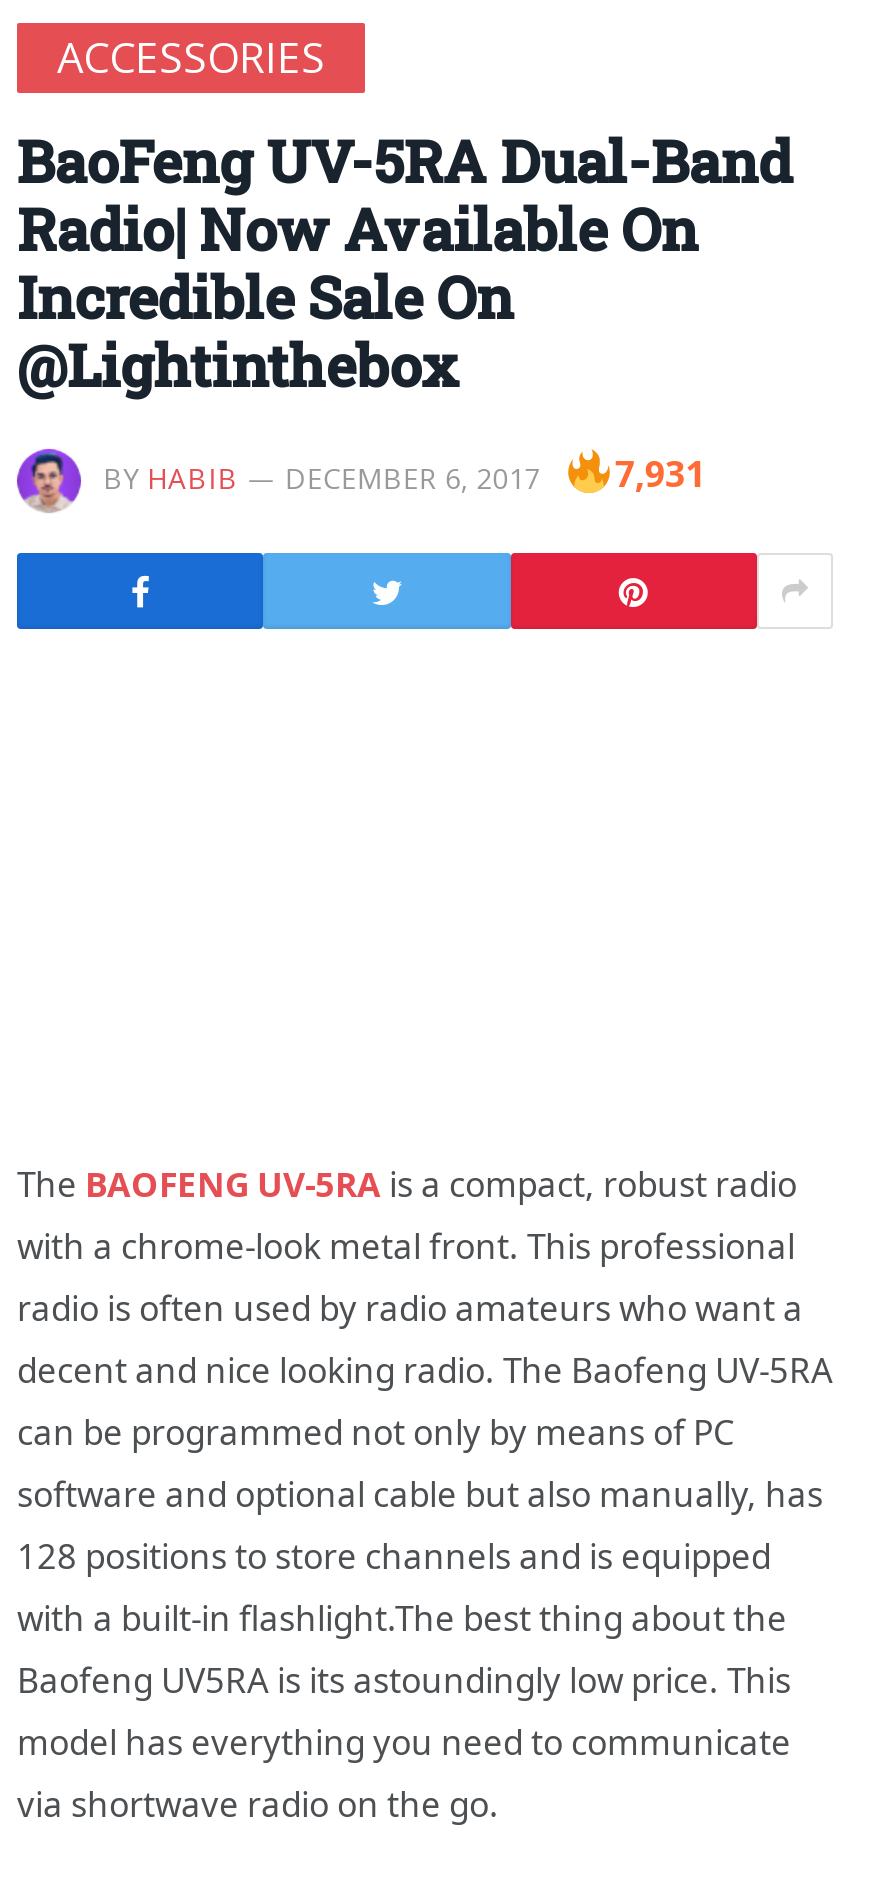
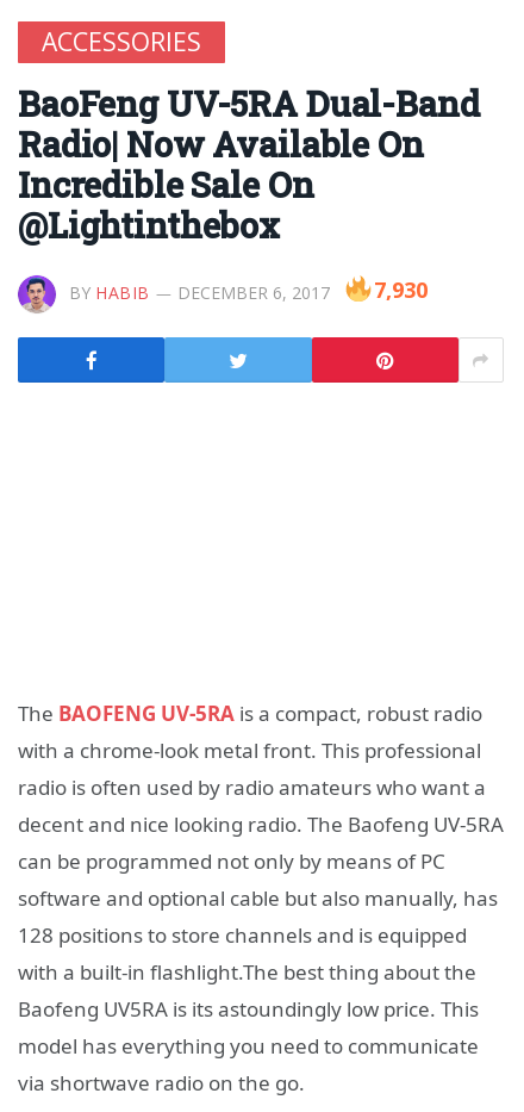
- BY HABIB DECEMBER 6, 2017 7,931
+ BY HABIB DECEMBER 6, 2017 7,930
